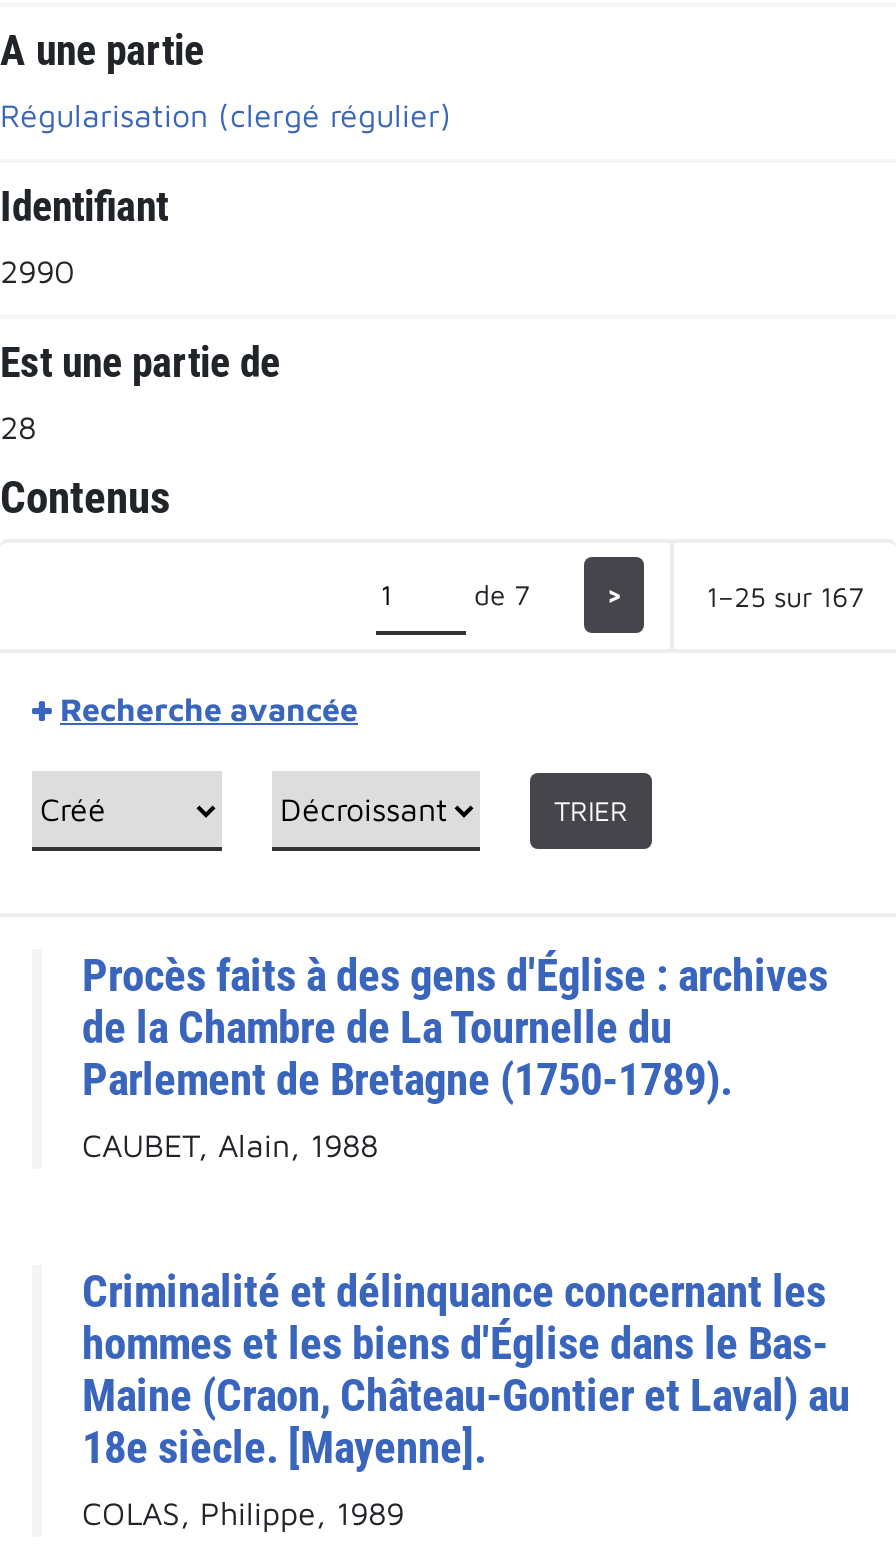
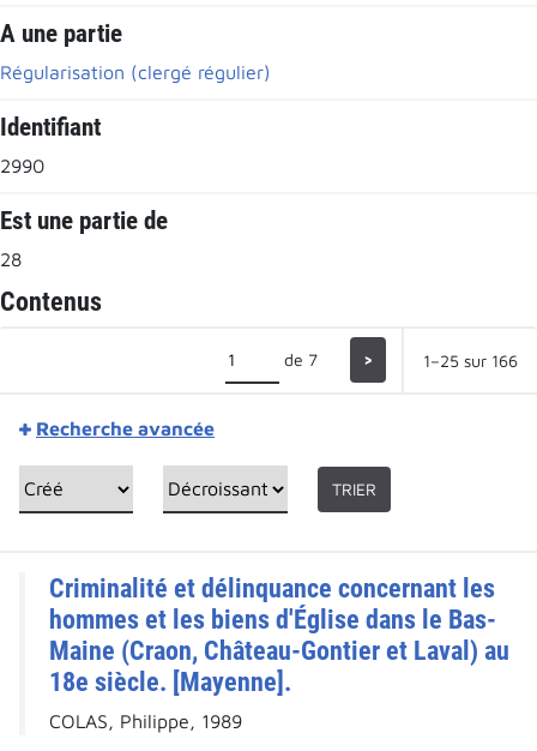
- 1–25 sur 167
+ 1–25 sur 166

- Procès faits à des gens d'Église : archives
- de la Chambre de La Tournelle du
- Parlement de Bretagne (1750-1789).
- CAUBET, Alain, 1988
